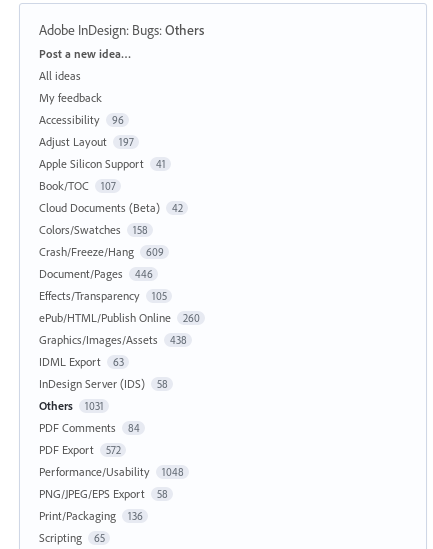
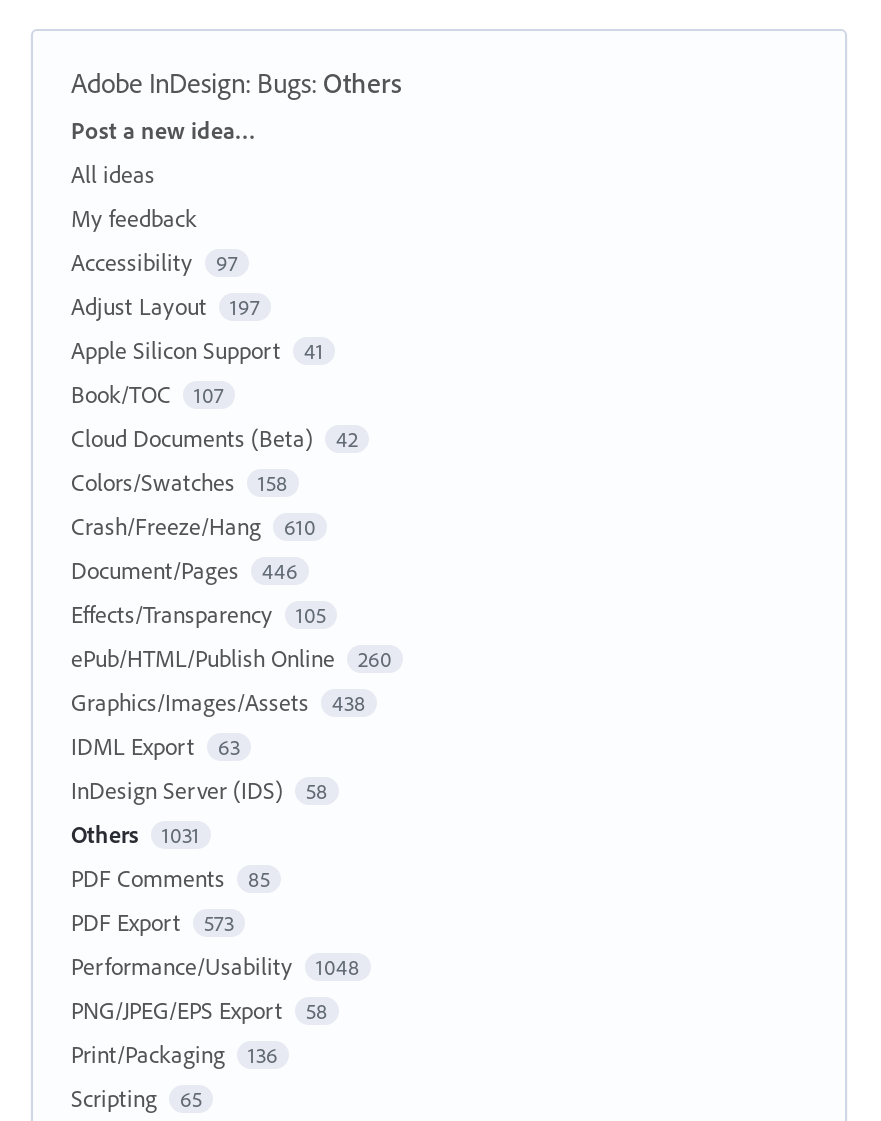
- Accessibility 96
+ Accessibility 97

- Crash/Freeze/Hang 609
+ Crash/Freeze/Hang 610

- PDF Comments 84
+ PDF Comments 85

- PDF Export 572
+ PDF Export 573
